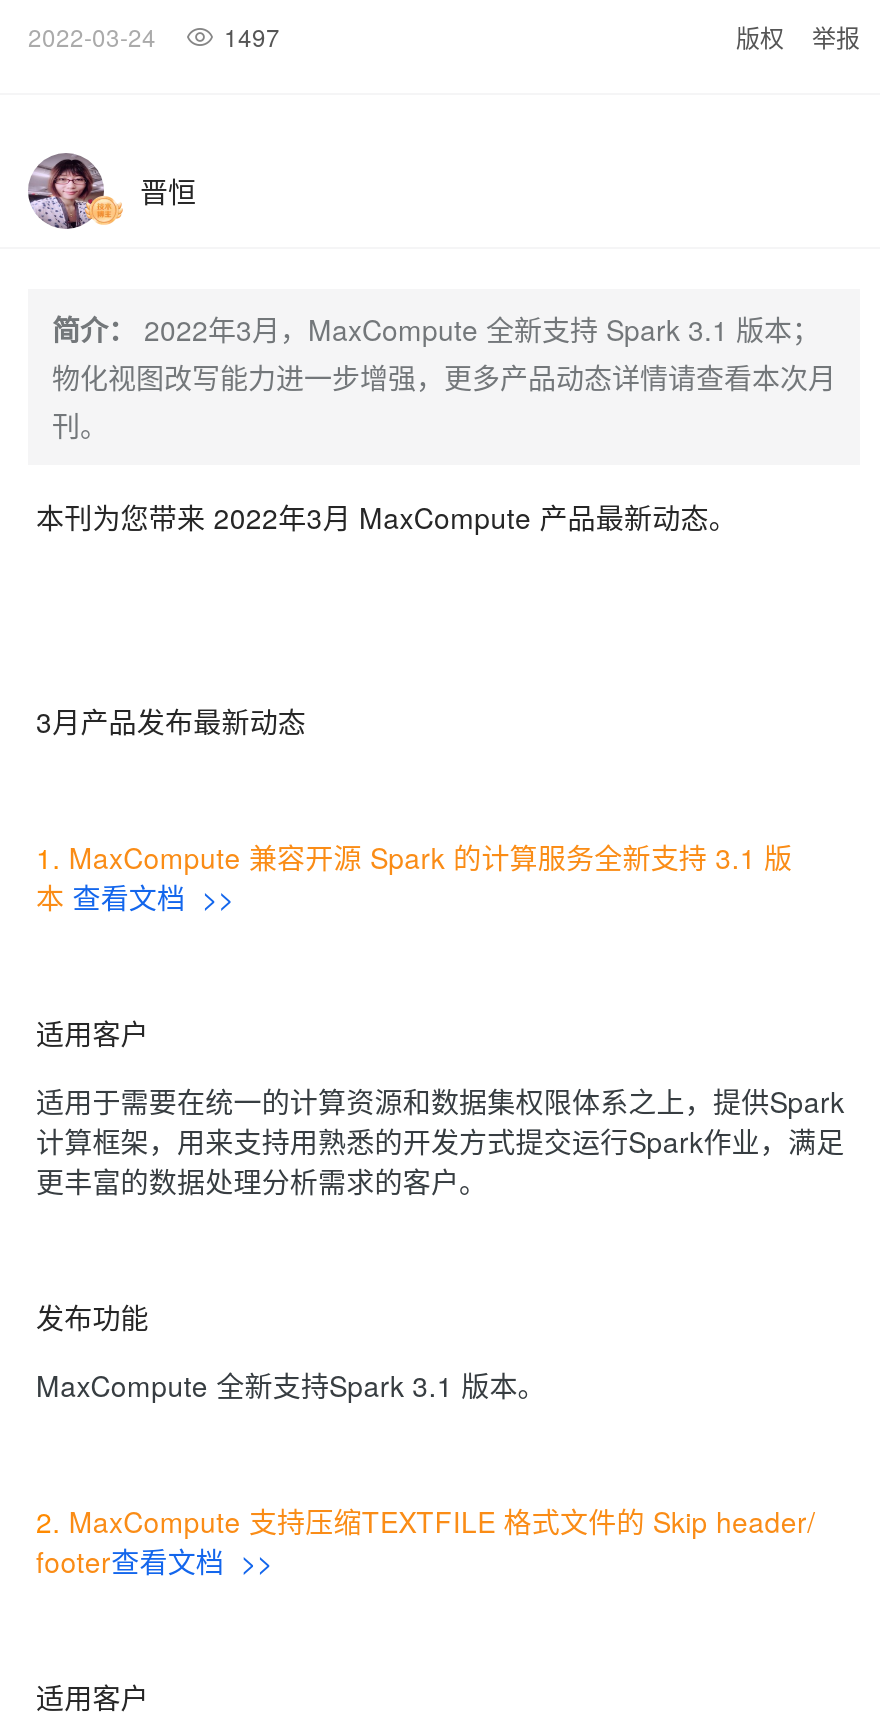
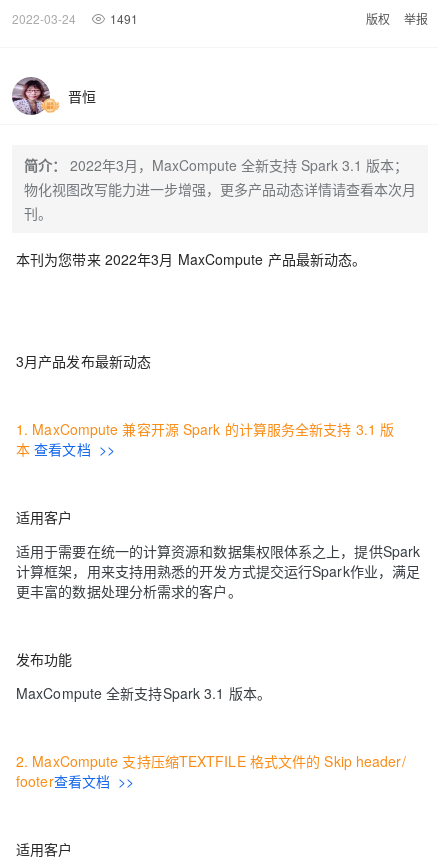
- 2022-03-24 1497
+ 2022-03-24 1491
